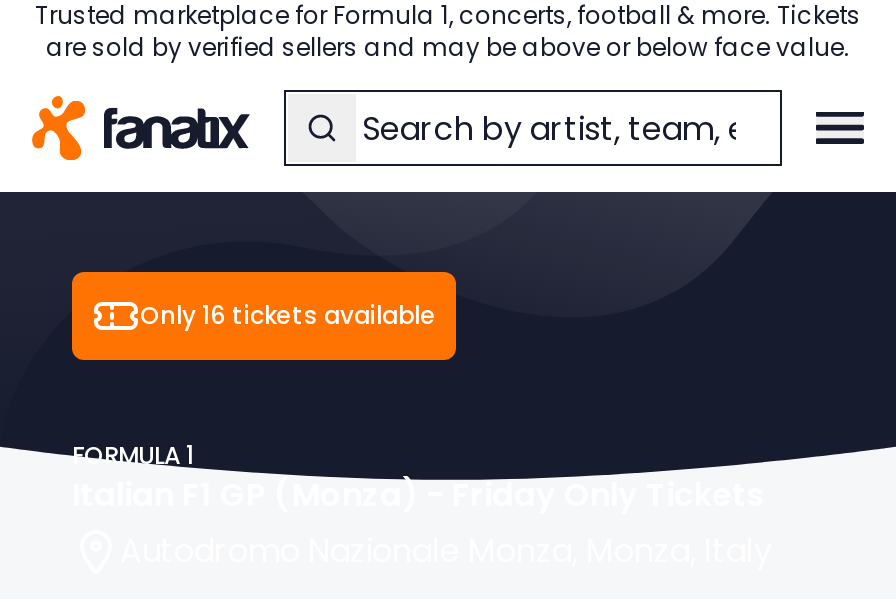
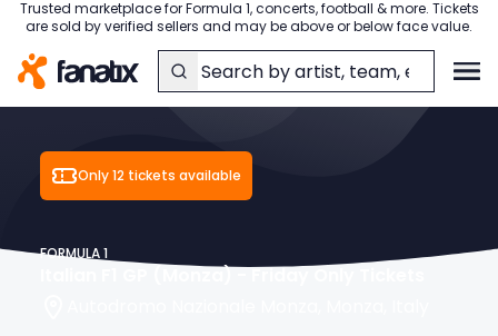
- Only 16 tickets available
+ Only 12 tickets available
